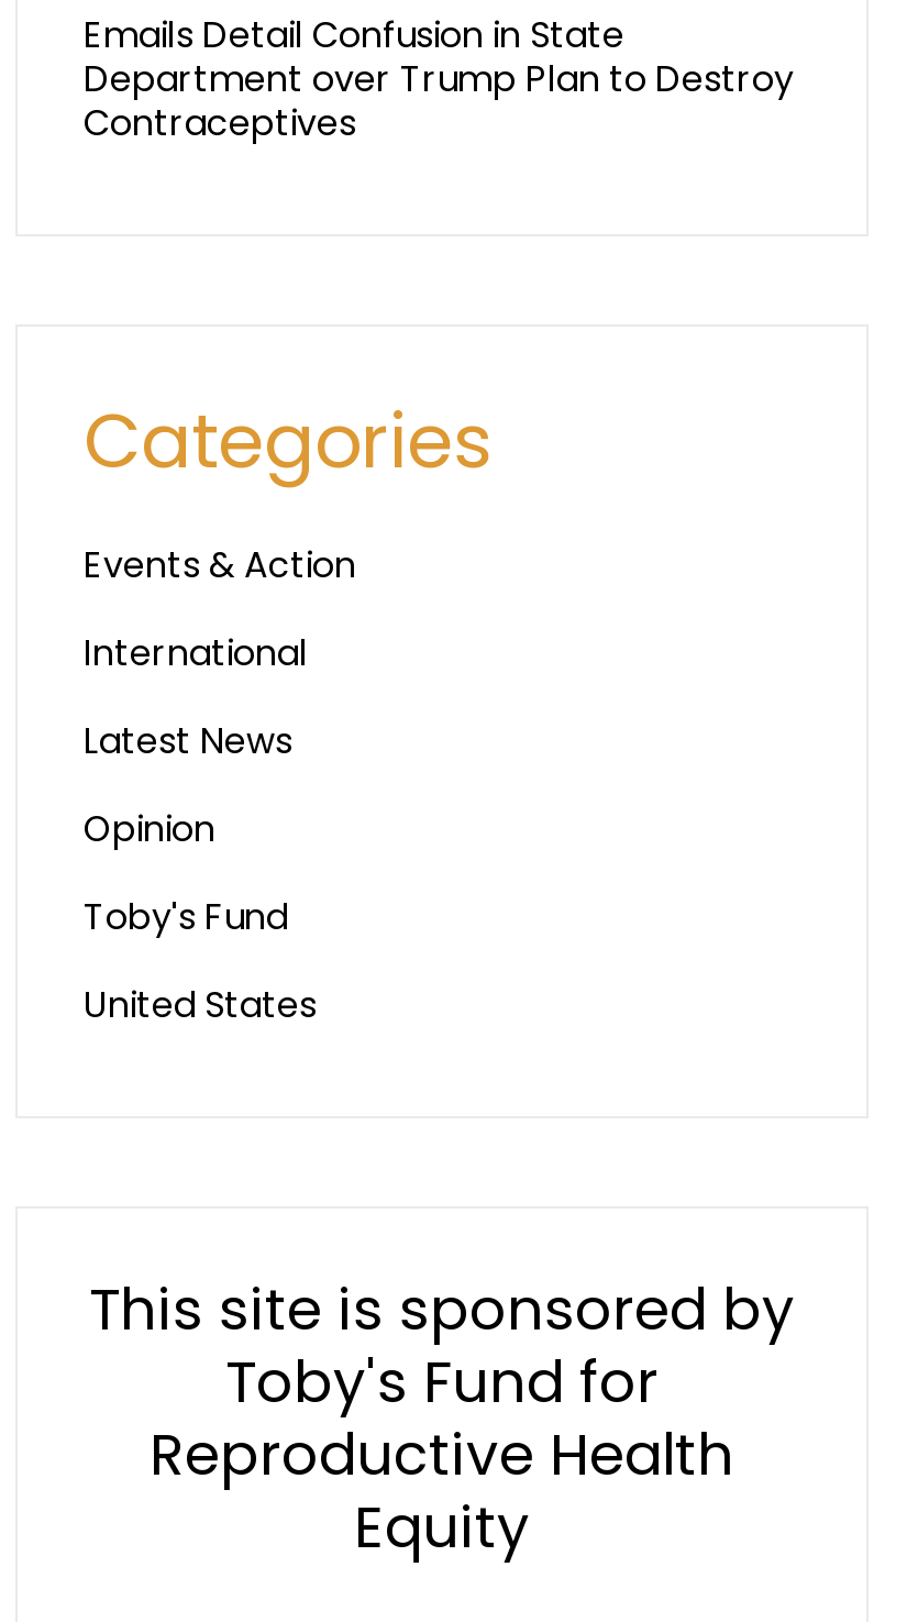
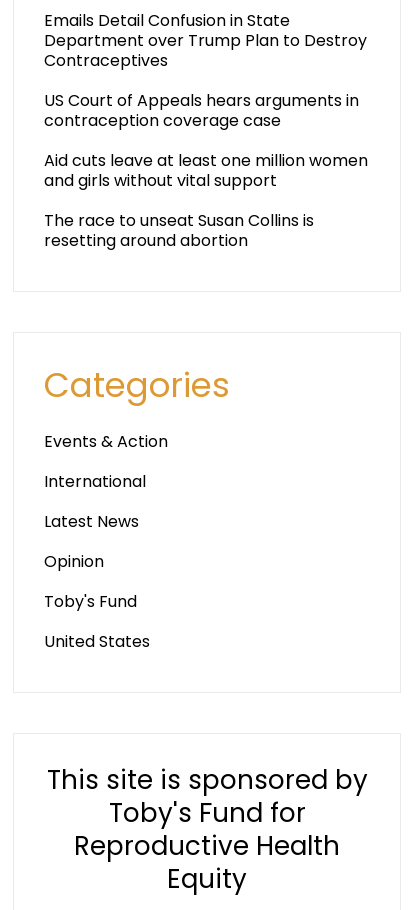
+ US Court of Appeals hears arguments in
+ contraception coverage case
+ Aid cuts leave at least one million women
+ and girls without vital support
+ The race to unseat Susan Collins is
+ resetting around abortion
